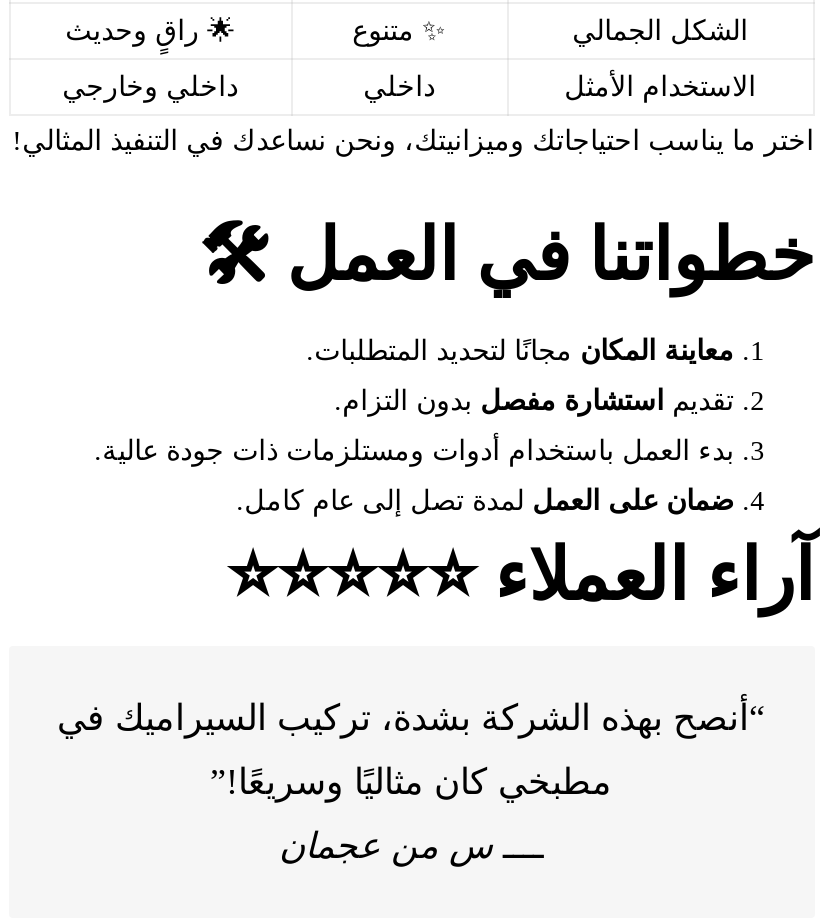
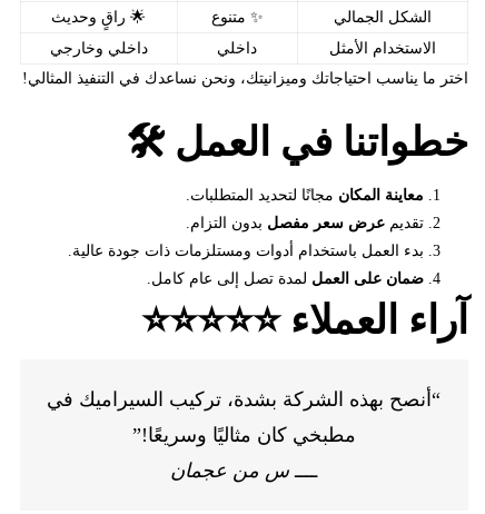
- تقديم استشارة مفصل بدون التزام.
+ تقديم عرض سعر مفصل بدون التزام.
